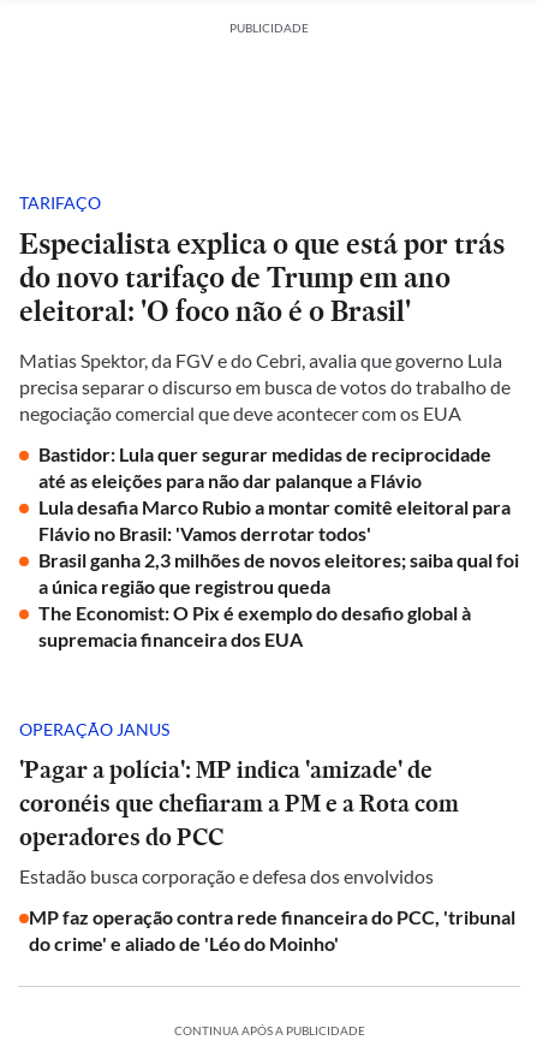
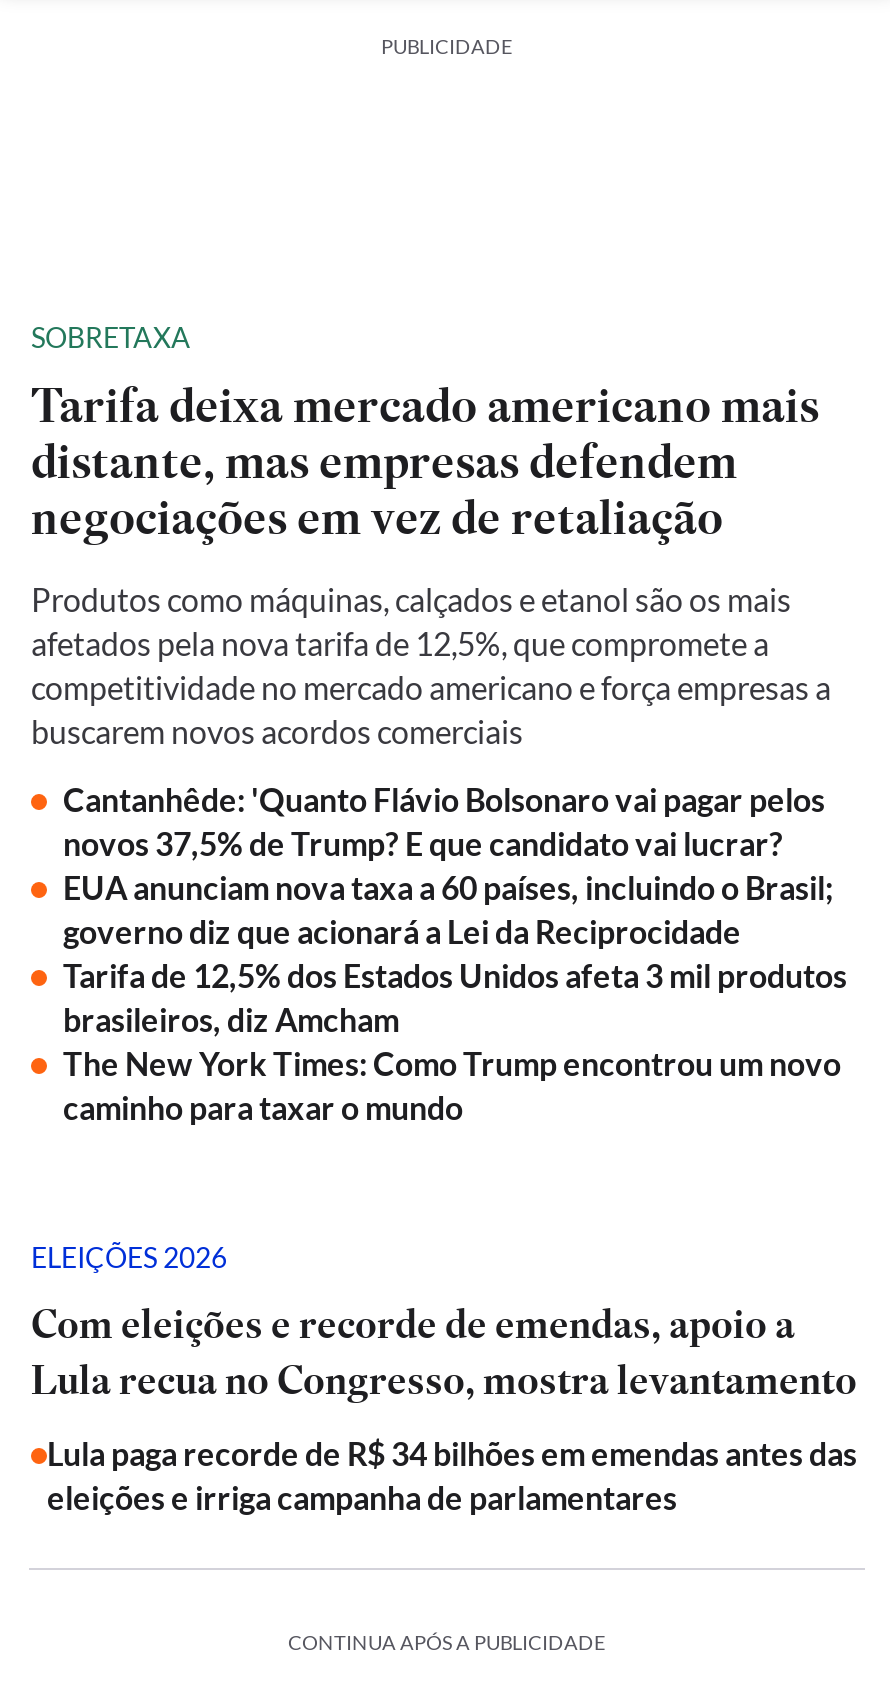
- TARIFAÇO
- Especialista explica o que está por trás
- do novo tarifaço de Trump em ano
- eleitoral: 'O foco não é o Brasil'
+ SOBRETAXA
+ Tarifa deixa mercado americano mais
+ distante, mas empresas defendem
+ negociações em vez de retaliação

- Matias Spektor, da FGV e do Cebri, avalia que governo Lula
- precisa separar o discurso em busca de votos do trabalho de
- negociação comercial que deve acontecer com os EUA
+ Produtos como máquinas, calçados e etanol são os mais
+ afetados pela nova tarifa de 12,5%, que compromete a
+ competitividade no mercado americano e força empresas a
+ buscarem novos acordos comerciais

- Bastidor: Lula quer segurar medidas de reciprocidade
- até as eleições para não dar palanque a Flávio
- Lula desafia Marco Rubio a montar comitê eleitoral para
- Flávio no Brasil: 'Vamos derrotar todos'
- Brasil ganha 2,3 milhões de novos eleitores; saiba qual foi
- a única região que registrou queda
- The Economist: O Pix é exemplo do desafio global à
- supremacia financeira dos EUA
+ Cantanhêde: 'Quanto Flávio Bolsonaro vai pagar pelos
+ novos 37,5% de Trump? E que candidato vai lucrar?
+ EUA anunciam nova taxa a 60 países, incluindo o Brasil;
+ governo diz que acionará a Lei da Reciprocidade
+ Tarifa de 12,5% dos Estados Unidos afeta 3 mil produtos
+ brasileiros, diz Amcham
+ The New York Times: Como Trump encontrou um novo
+ caminho para taxar o mundo

- OPERAÇÃO JANUS
- 'Pagar a polícia': MP indica 'amizade' de
- coronéis que chefiaram a PM e a Rota com
- operadores do PCC
- Estadão busca corporação e defesa dos envolvidos
+ ELEIÇÕES 2026
+ Com eleições e recorde de emendas, apoio a
+ Lula recua no Congresso, mostra levantamento

- MP faz operação contra rede financeira do PCC, 'tribunal
- do crime' e aliado de 'Léo do Moinho'
+ Lula paga recorde de R$ 34 bilhões em emendas antes das
+ eleições e irriga campanha de parlamentares
